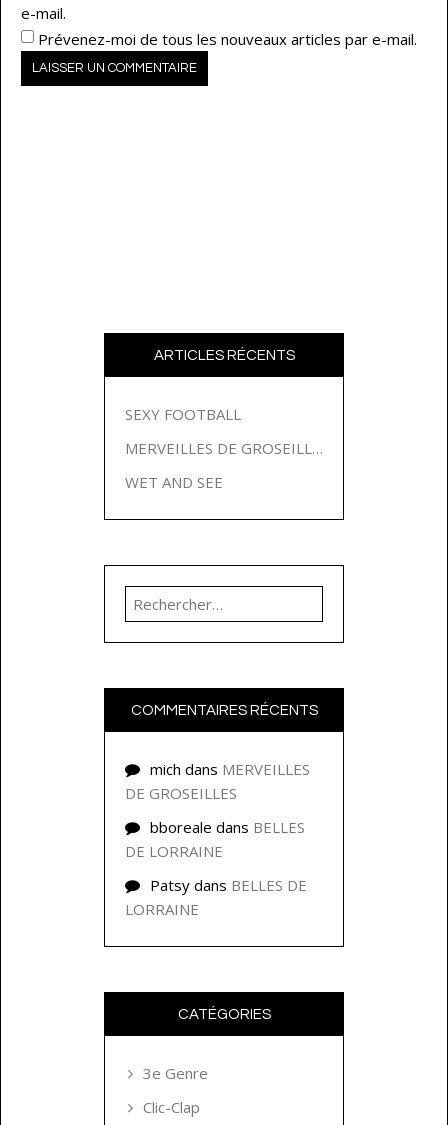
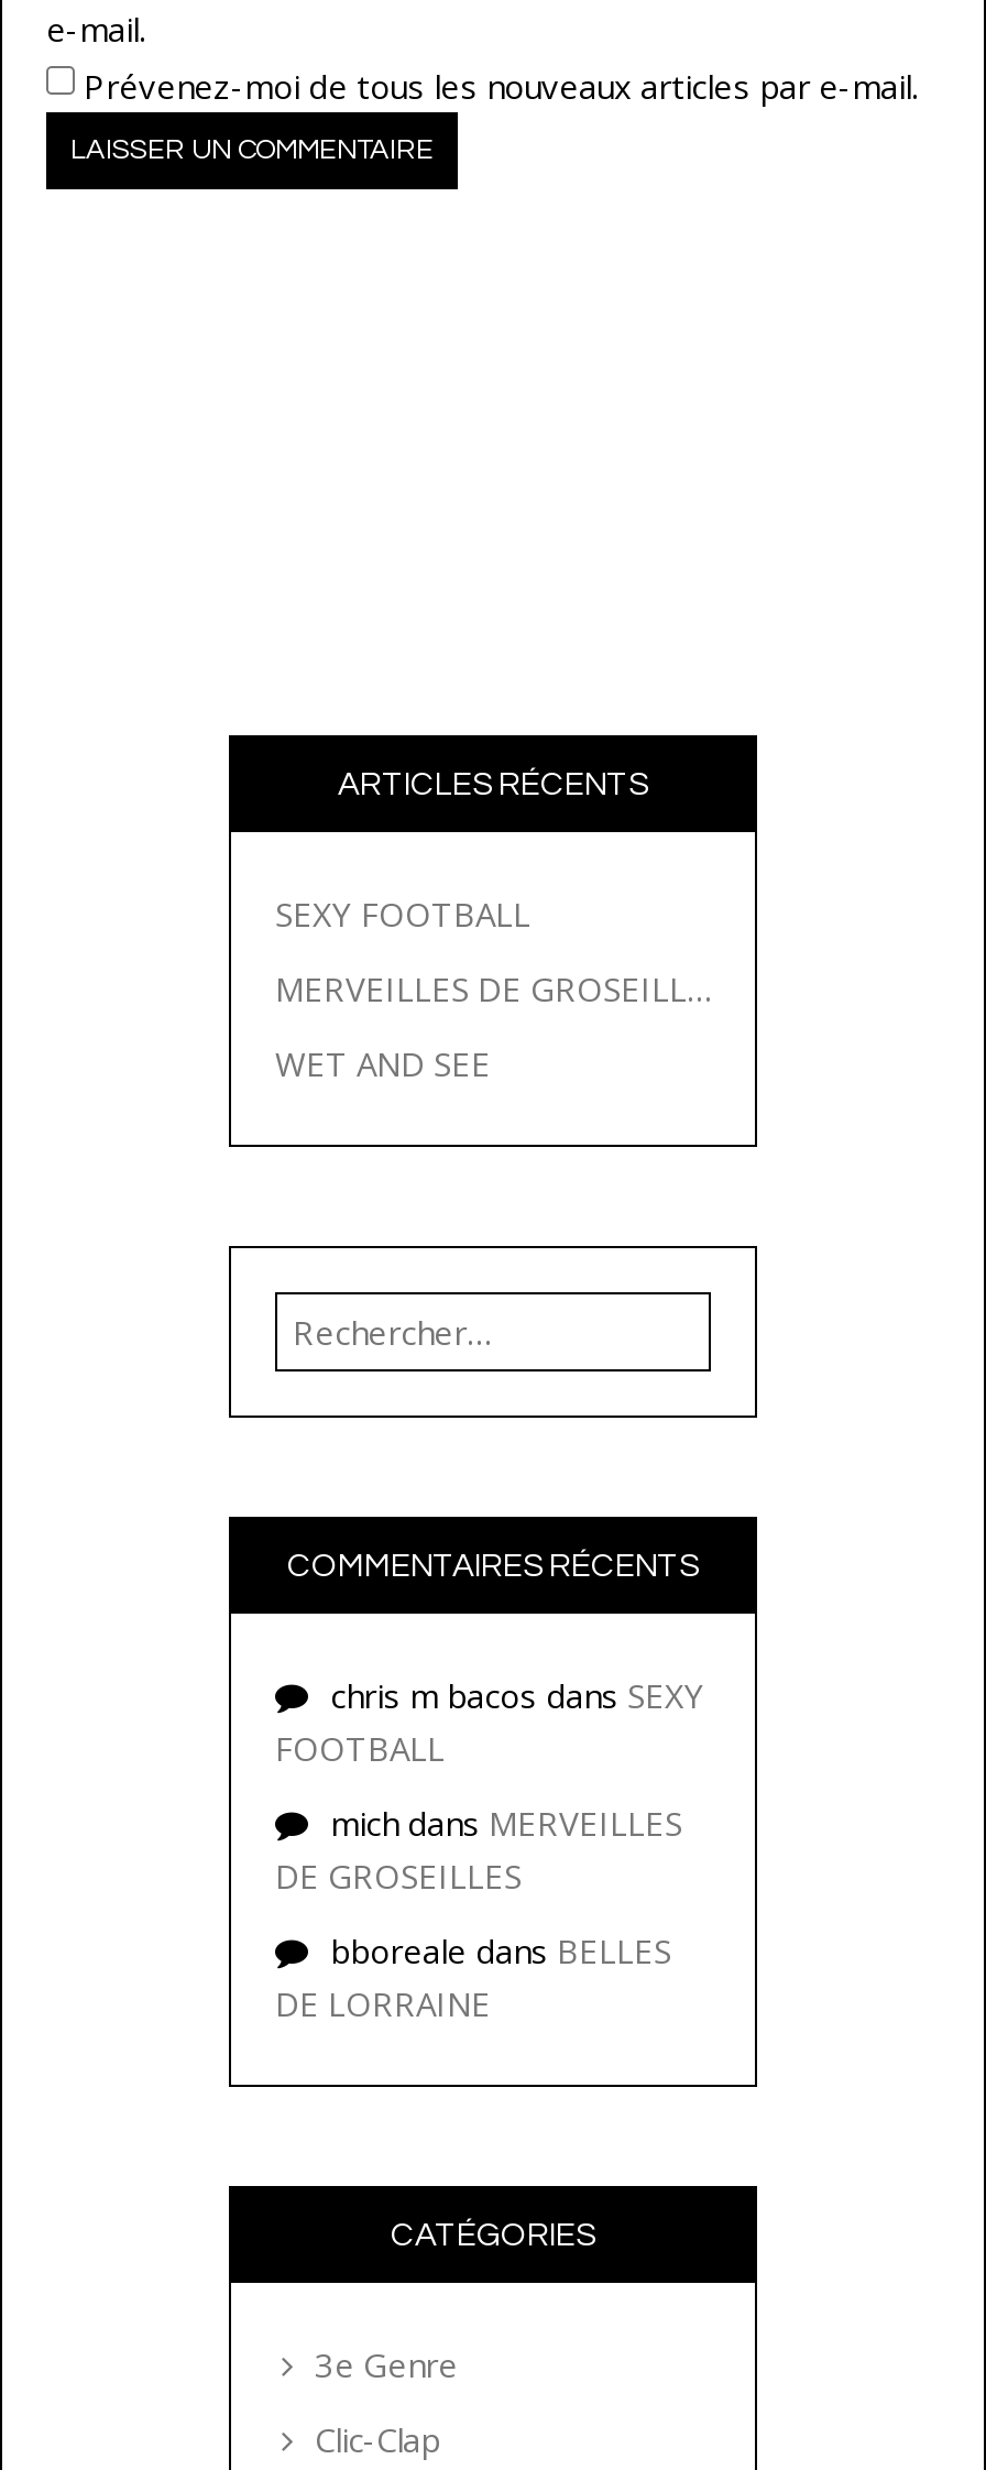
+ chris m bacos dans SEXY
+ FOOTBALL

moved down: mich dans MERVEILLES | DE GROSEILLES | bboreale dans BELLES | DE LORRAINE

- Patsy dans BELLES DE
- LORRAINE
